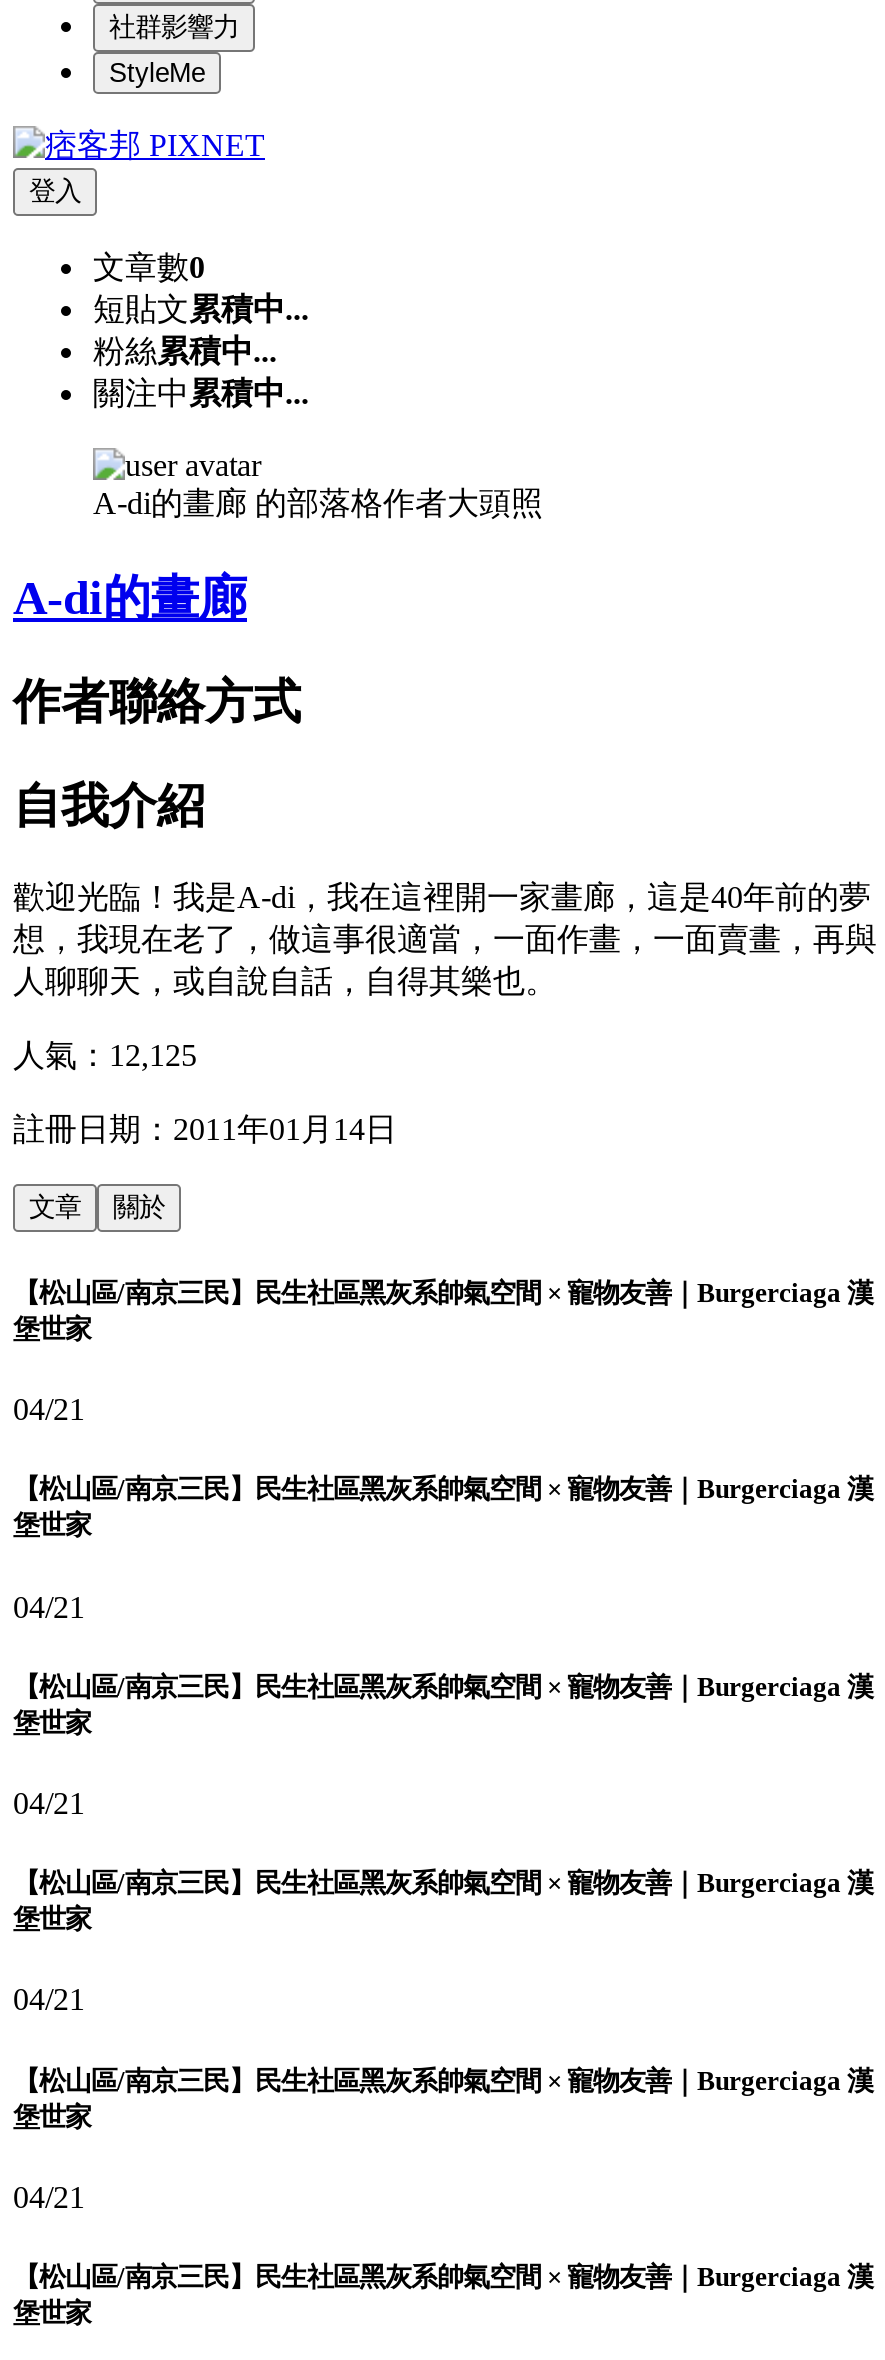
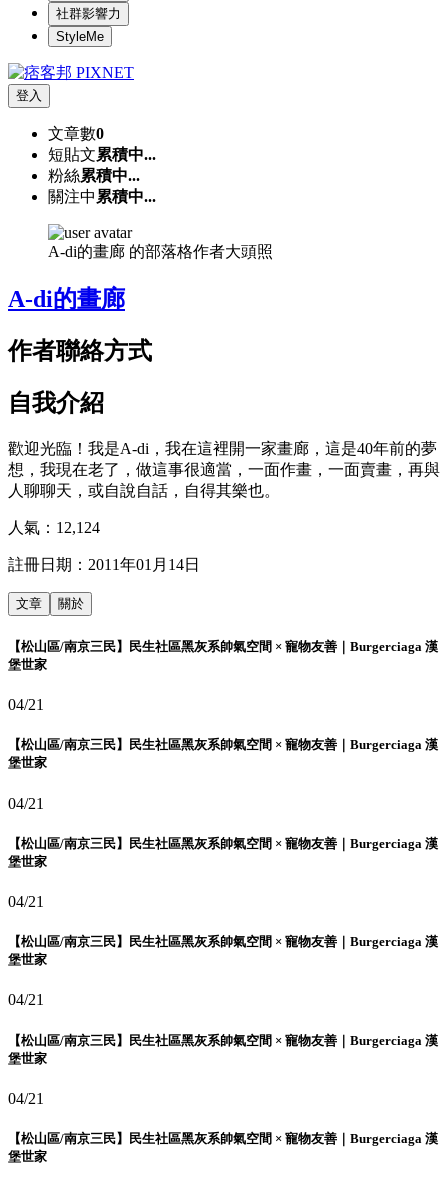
- 人氣：12,125
+ 人氣：12,124
